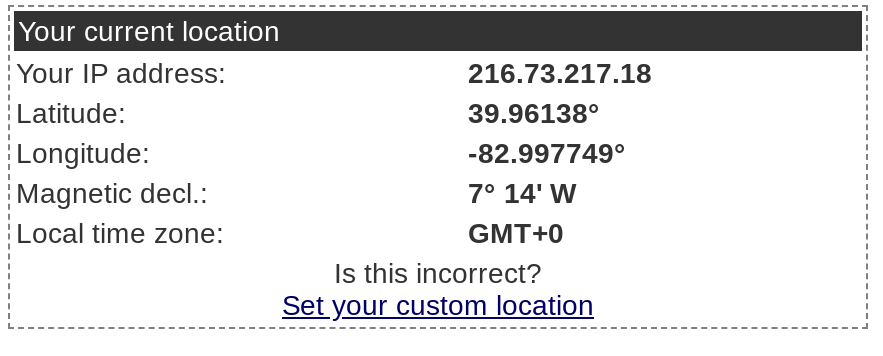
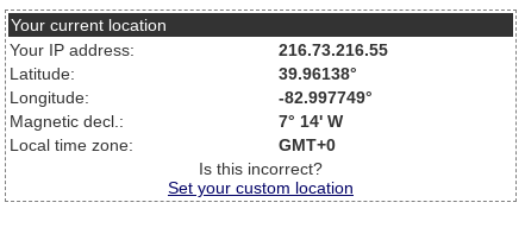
- 216.73.217.18
+ 216.73.216.55
